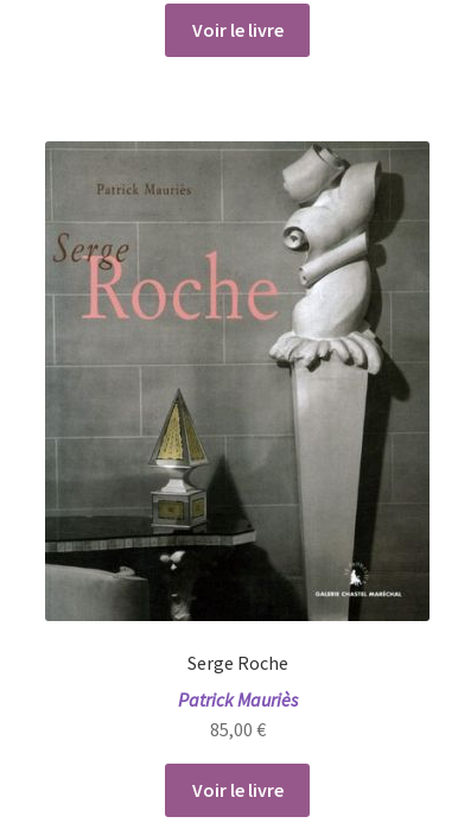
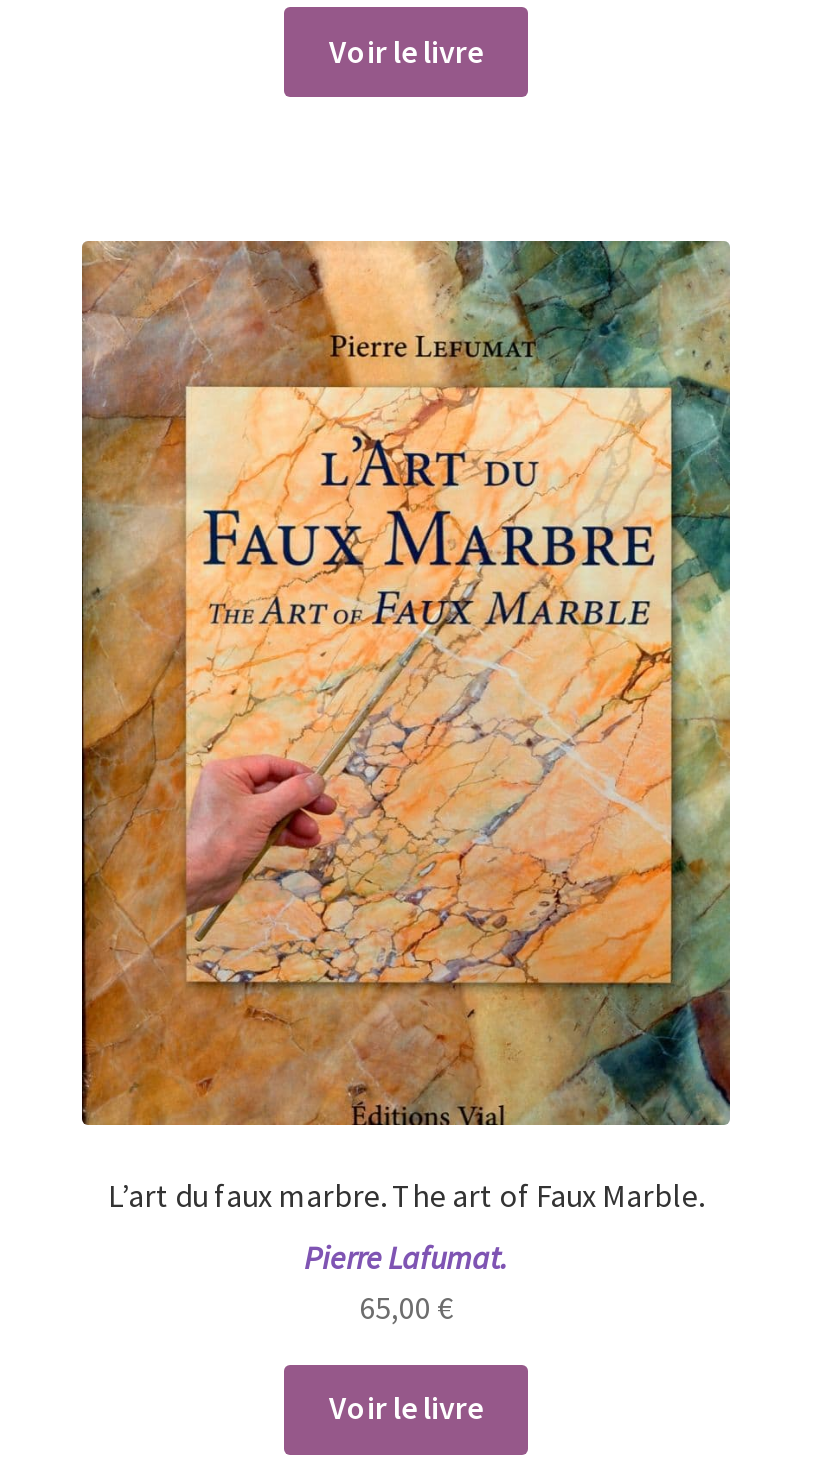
- [image]
- Serge Roche
+ [image]
+ L’art du faux marbre. The art of Faux Marble.

- Patrick Mauriès
- 85,00 €
+ Pierre Lafumat.
+ 65,00 €
